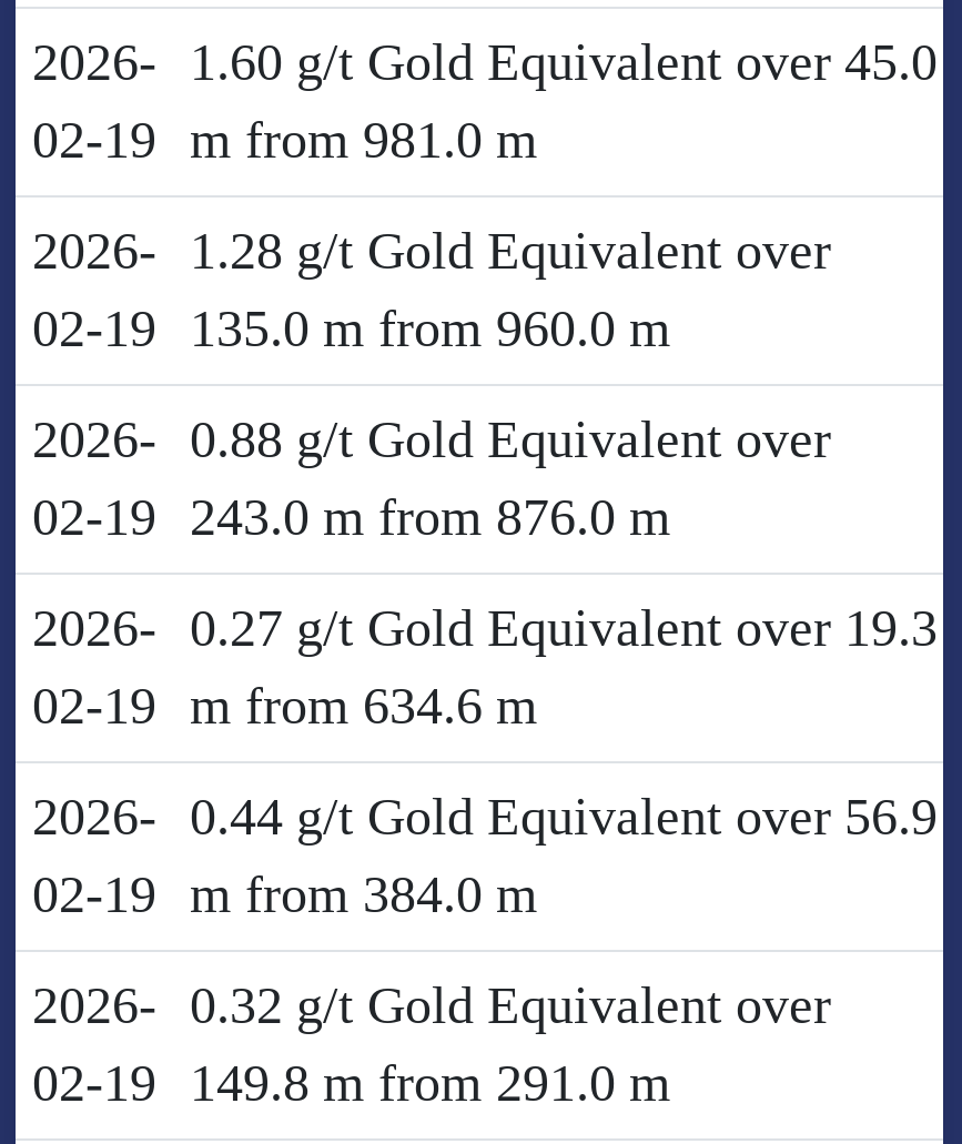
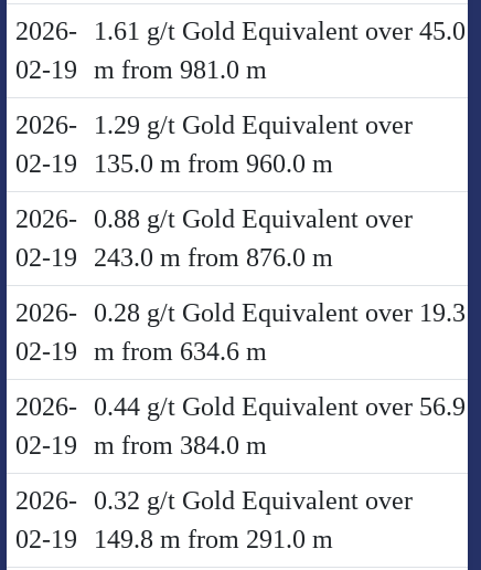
- 1.60 g/t Gold Equivalent over 45.0
+ 1.61 g/t Gold Equivalent over 45.0

- 1.28 g/t Gold Equivalent over
+ 1.29 g/t Gold Equivalent over

- 0.27 g/t Gold Equivalent over 19.3
+ 0.28 g/t Gold Equivalent over 19.3
